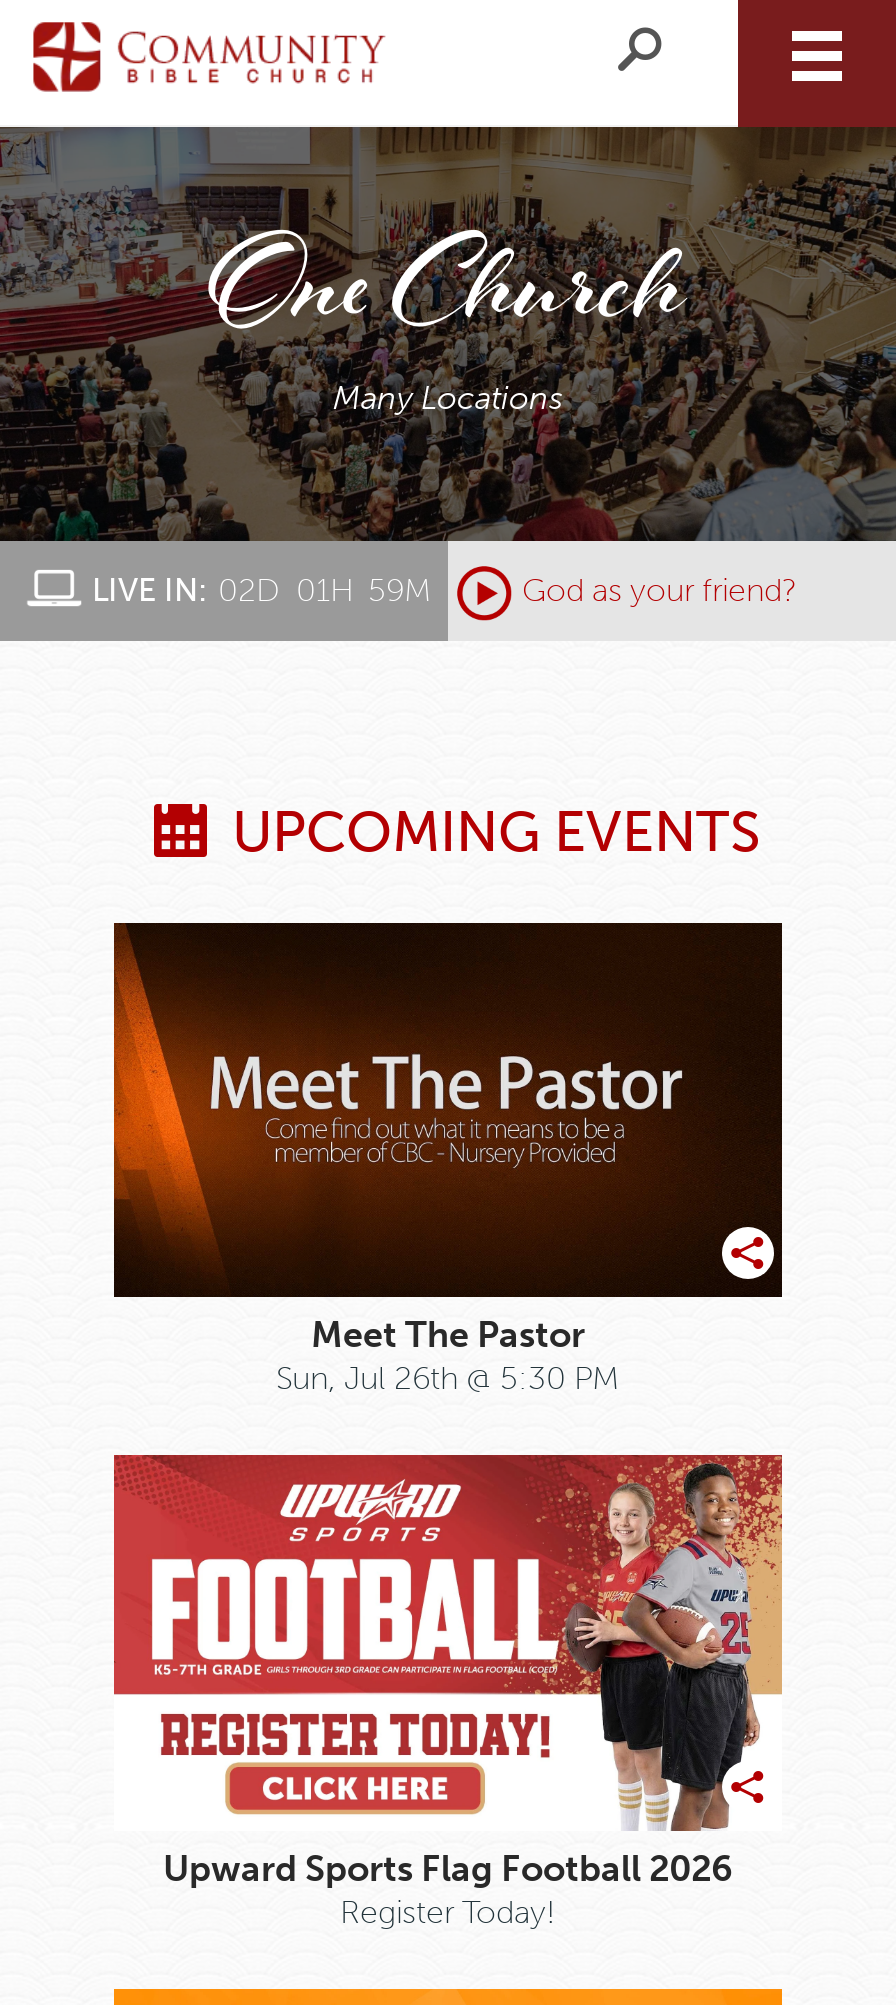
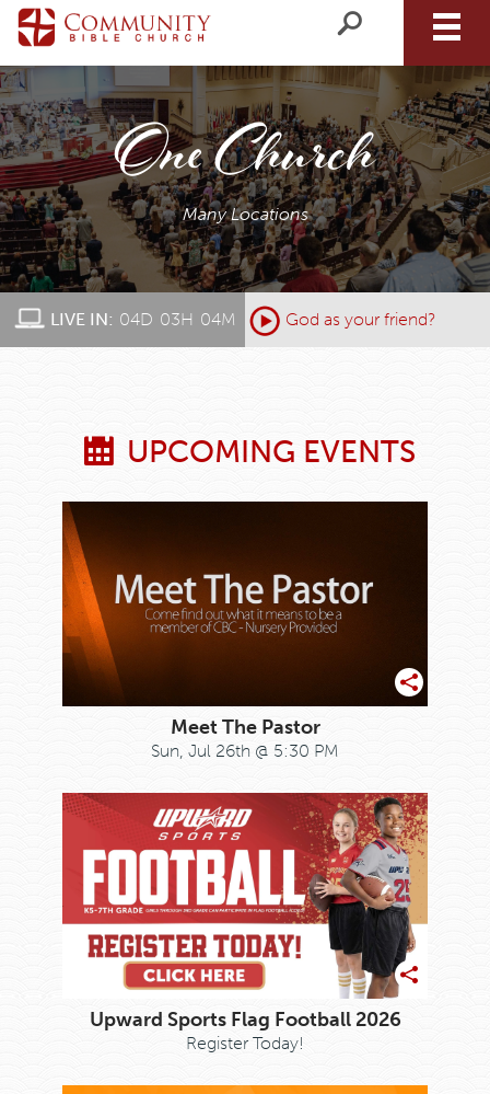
- LIVE IN: 02D: 01H: 59M:
+ LIVE IN: 04D: 03H: 04M:
